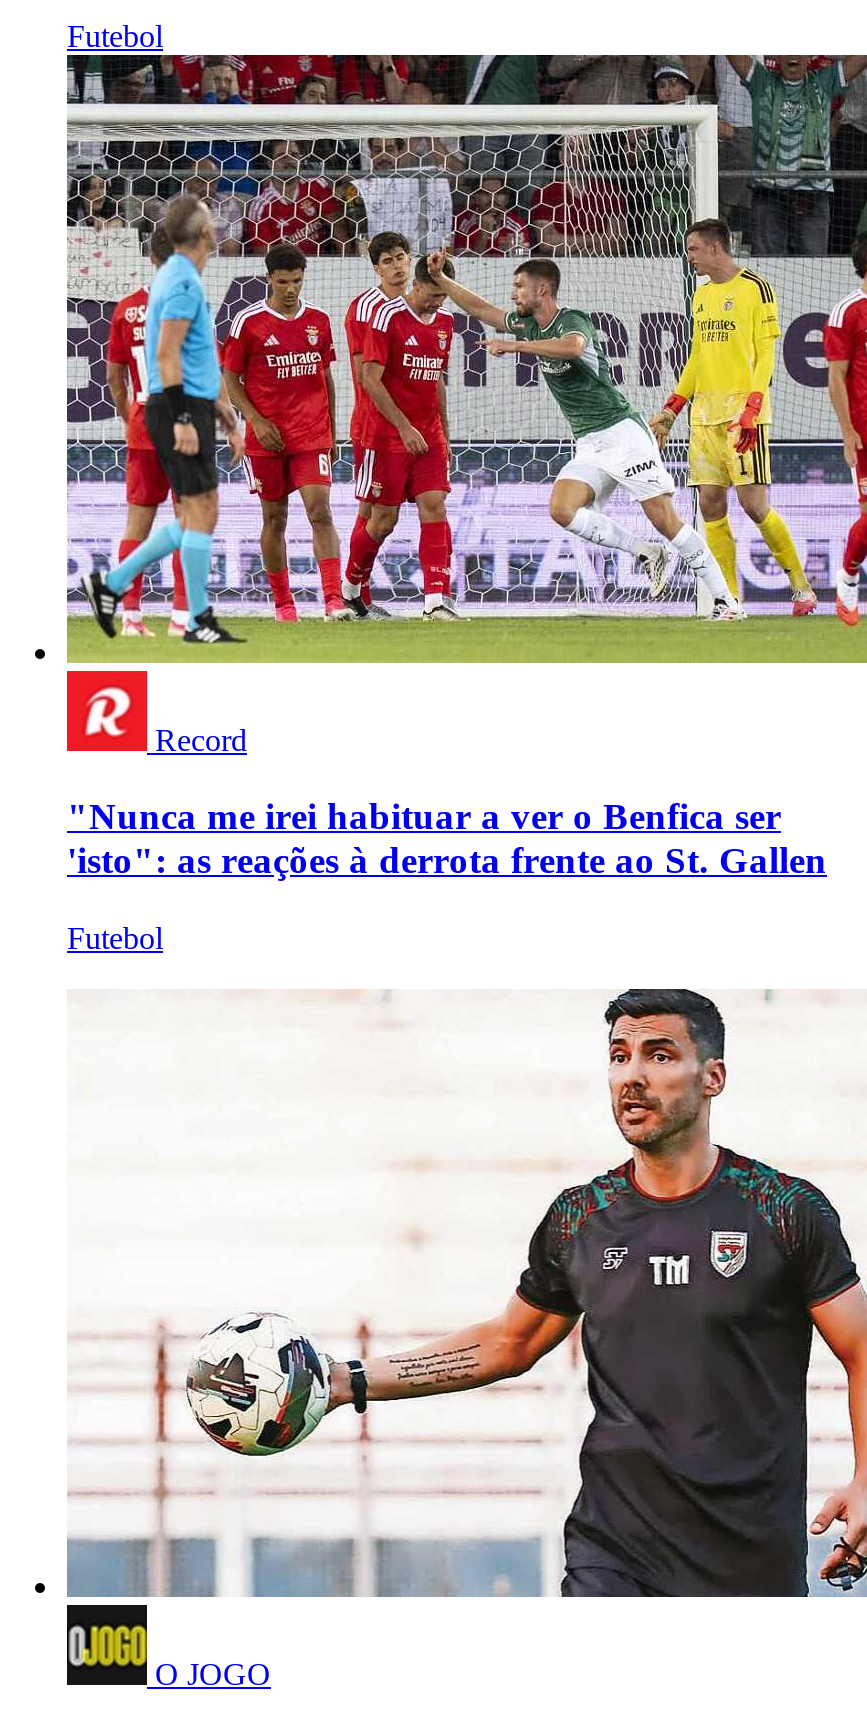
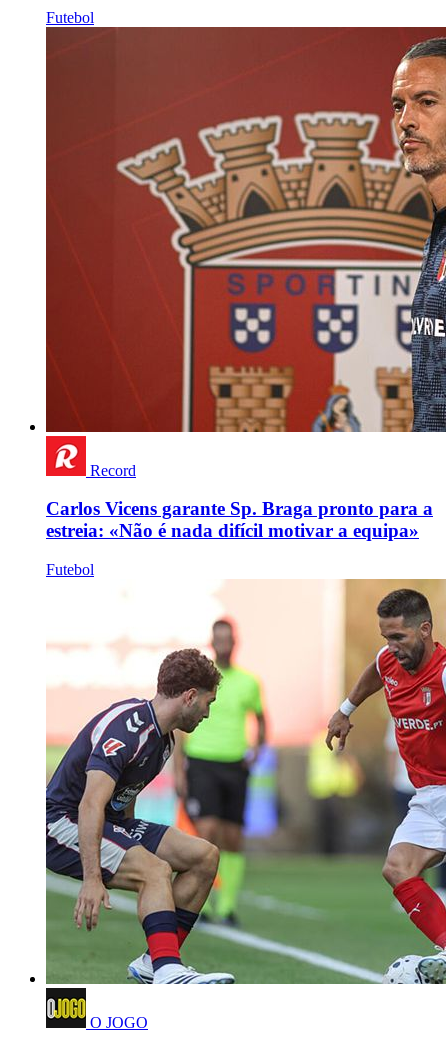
- [image]
+ [image]

- "Nunca me irei habituar a ver o Benfica ser
- 'isto": as reações à derrota frente ao St. Gallen
+ Carlos Vicens garante Sp. Braga pronto para a
+ estreia: «Não é nada difícil motivar a equipa»

- [image]
+ [image]
